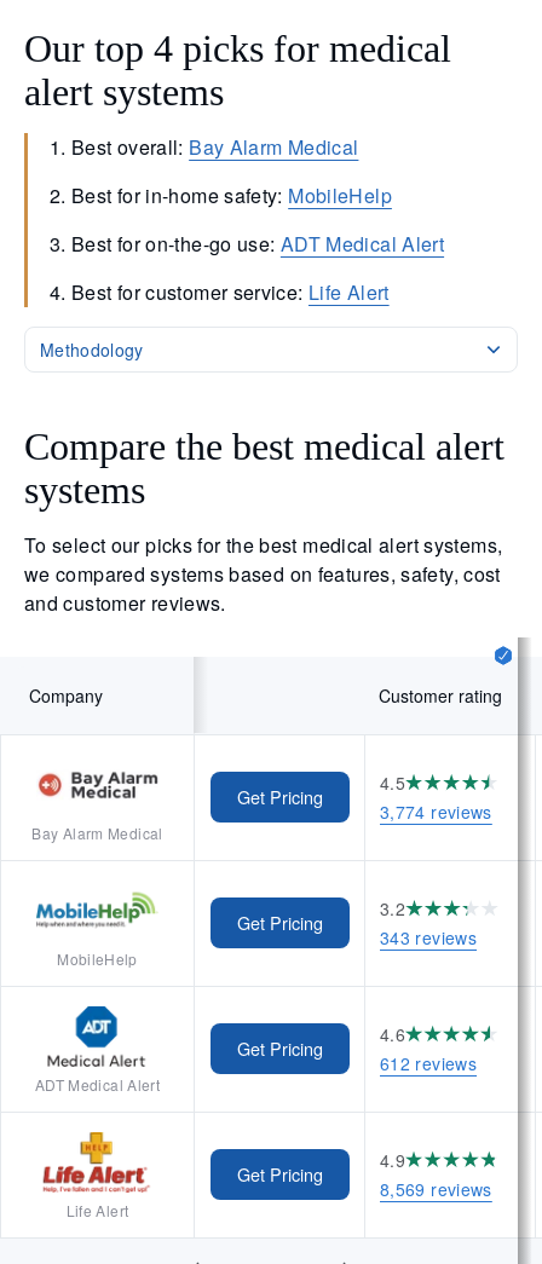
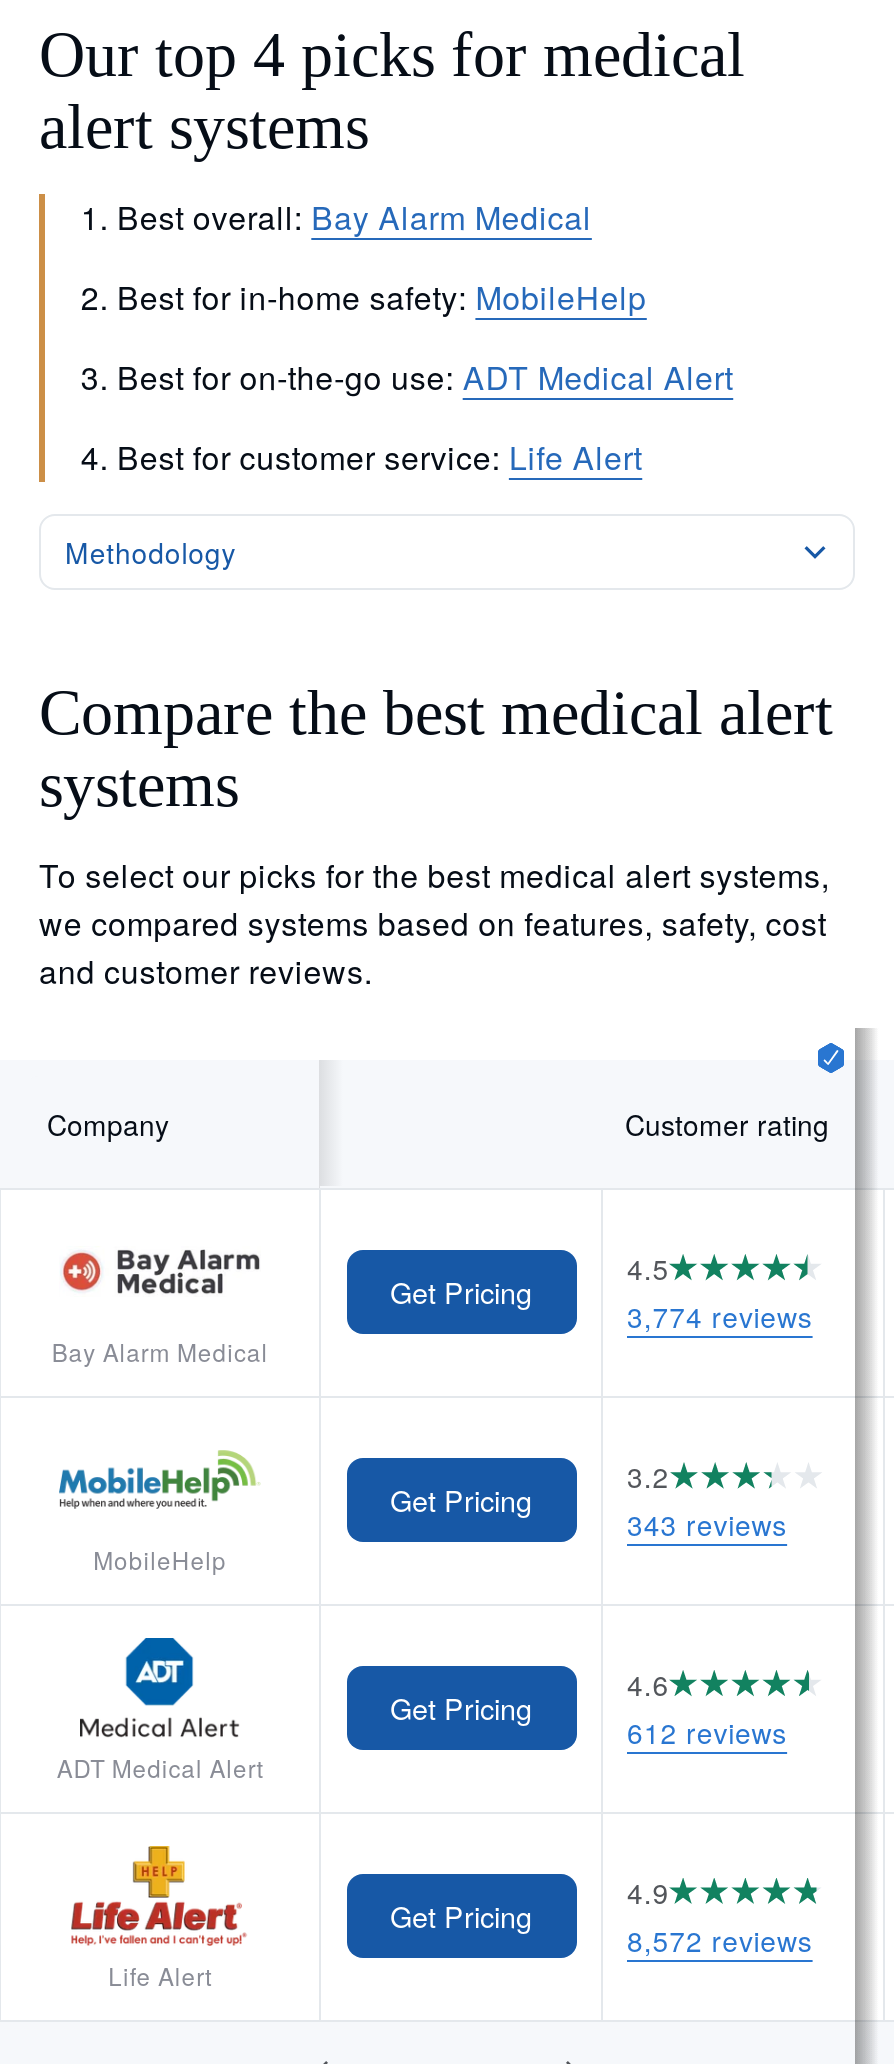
- 8,569 reviews
+ 8,572 reviews
